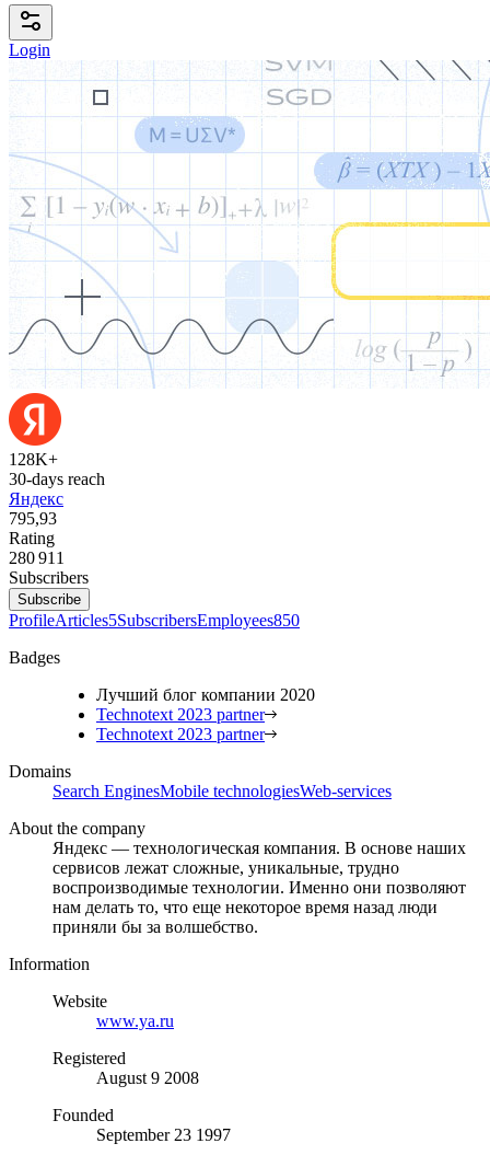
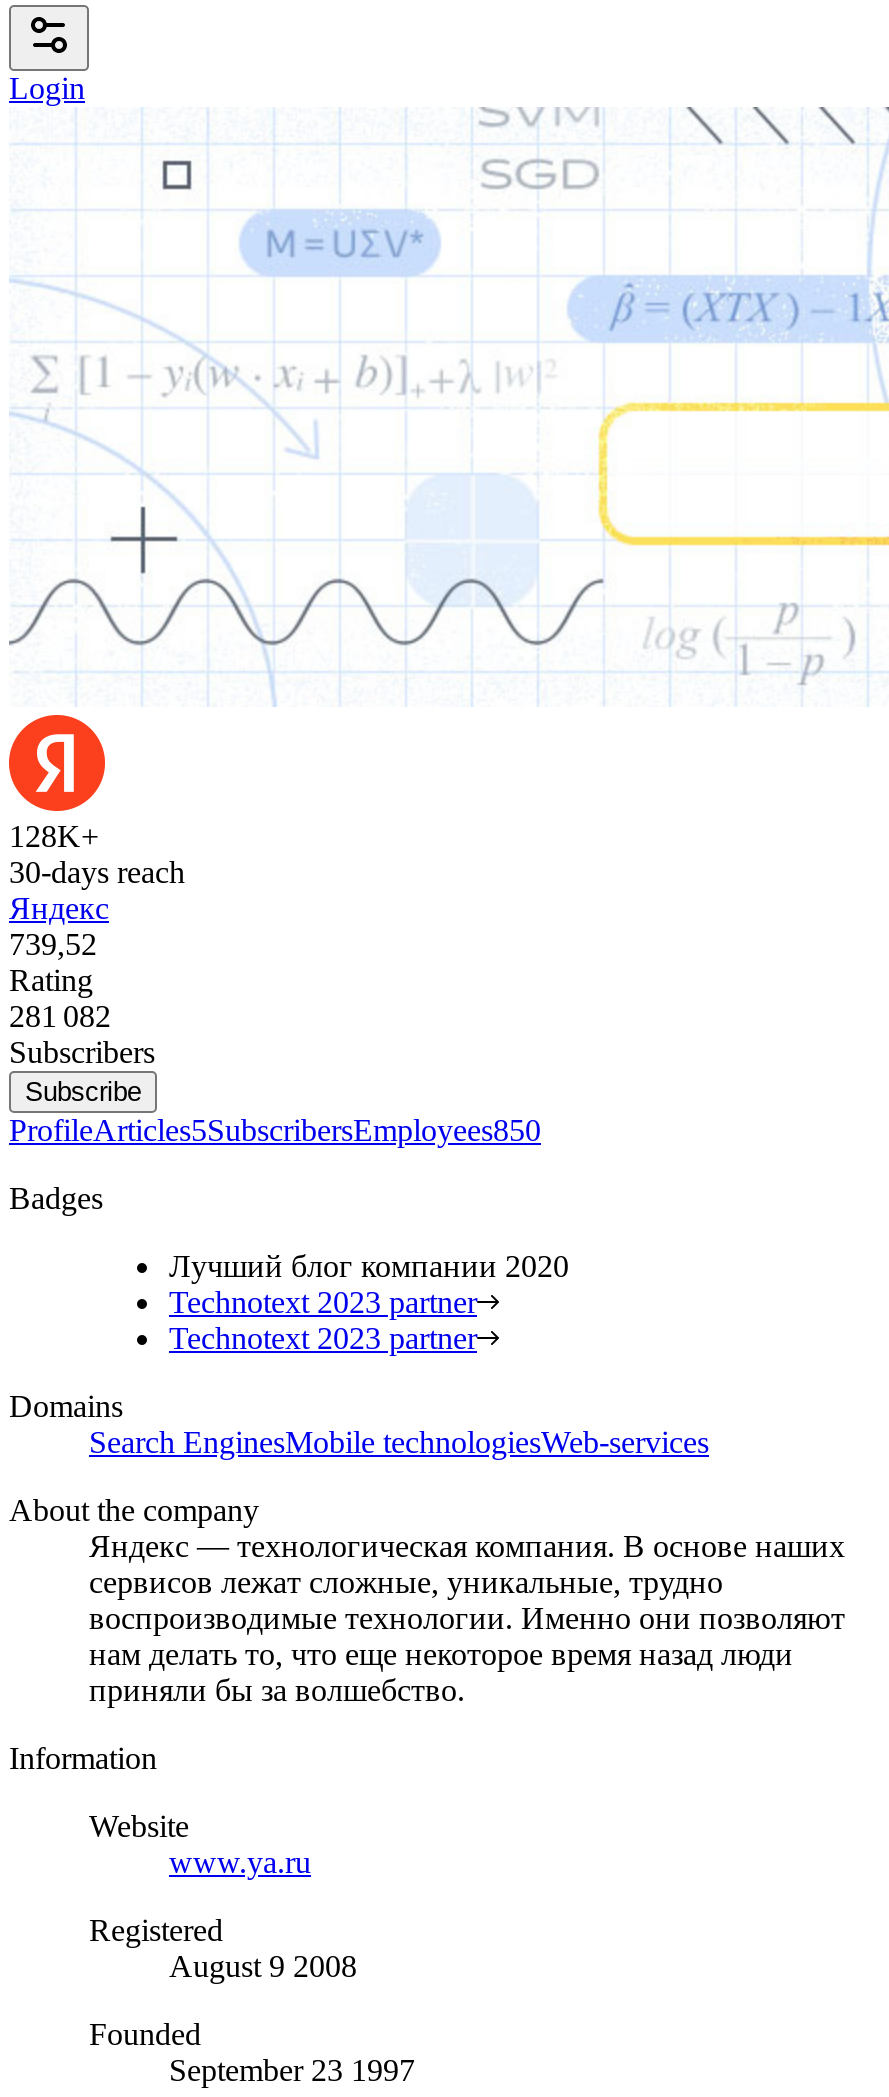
- 795,93
+ 739,52

- 280 911
+ 281 082
